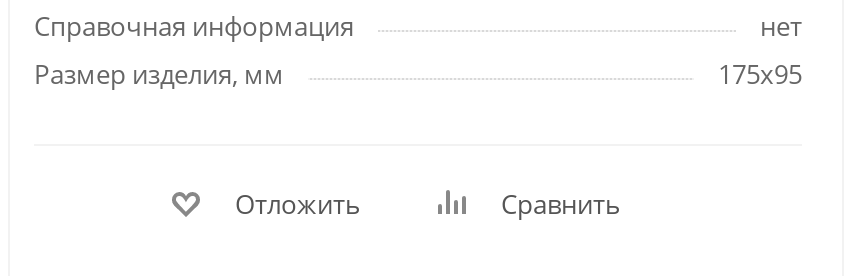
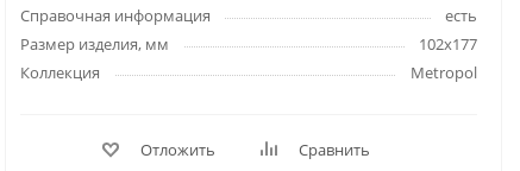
- нет
+ есть

- 175х95
+ 102x177
+ Коллекция
+ Metropol
